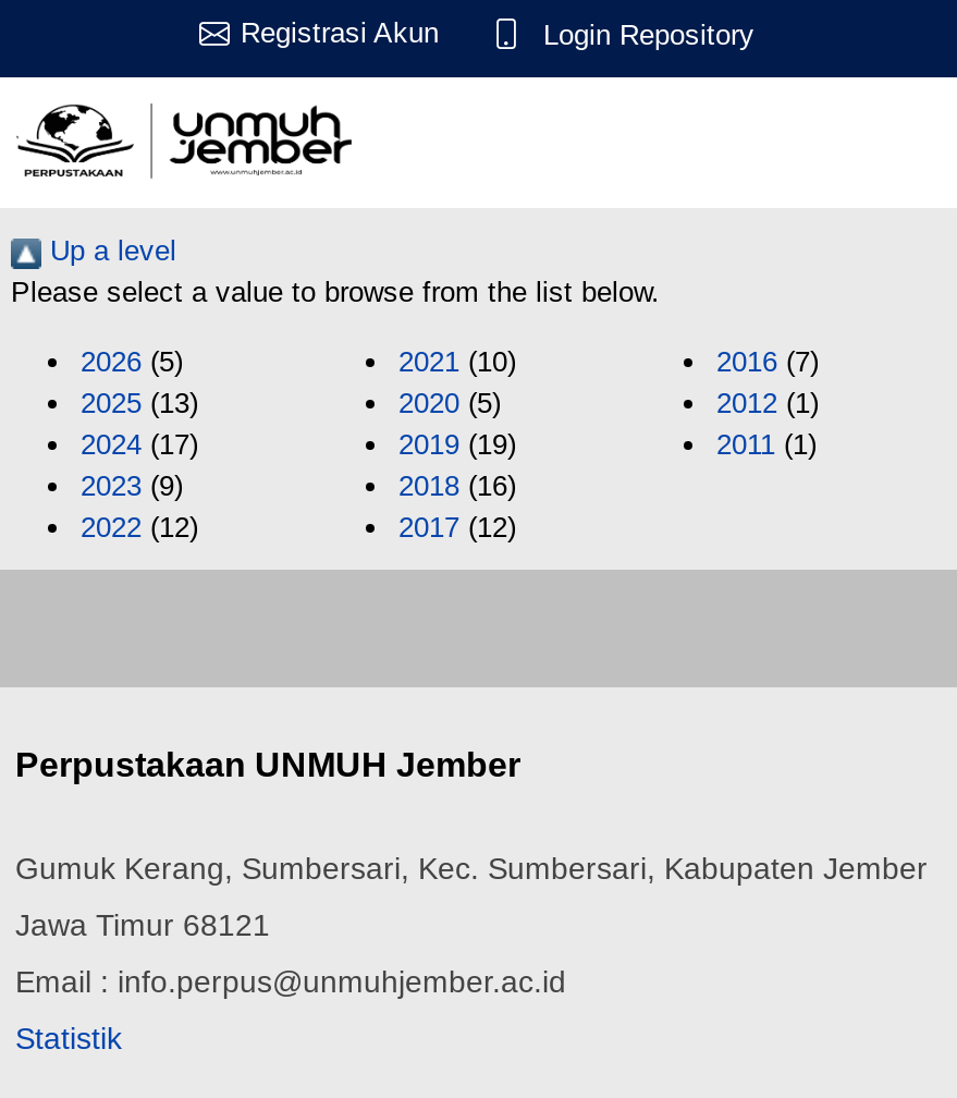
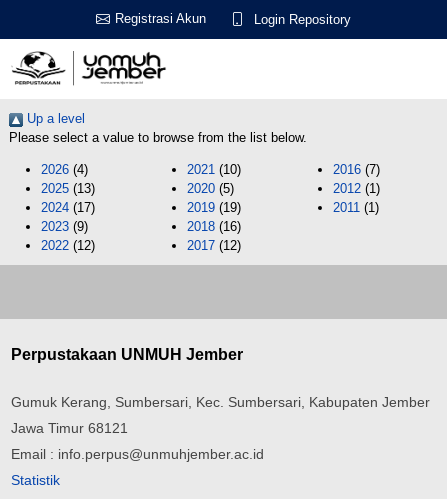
- 2026 (5)
+ 2026 (4)
